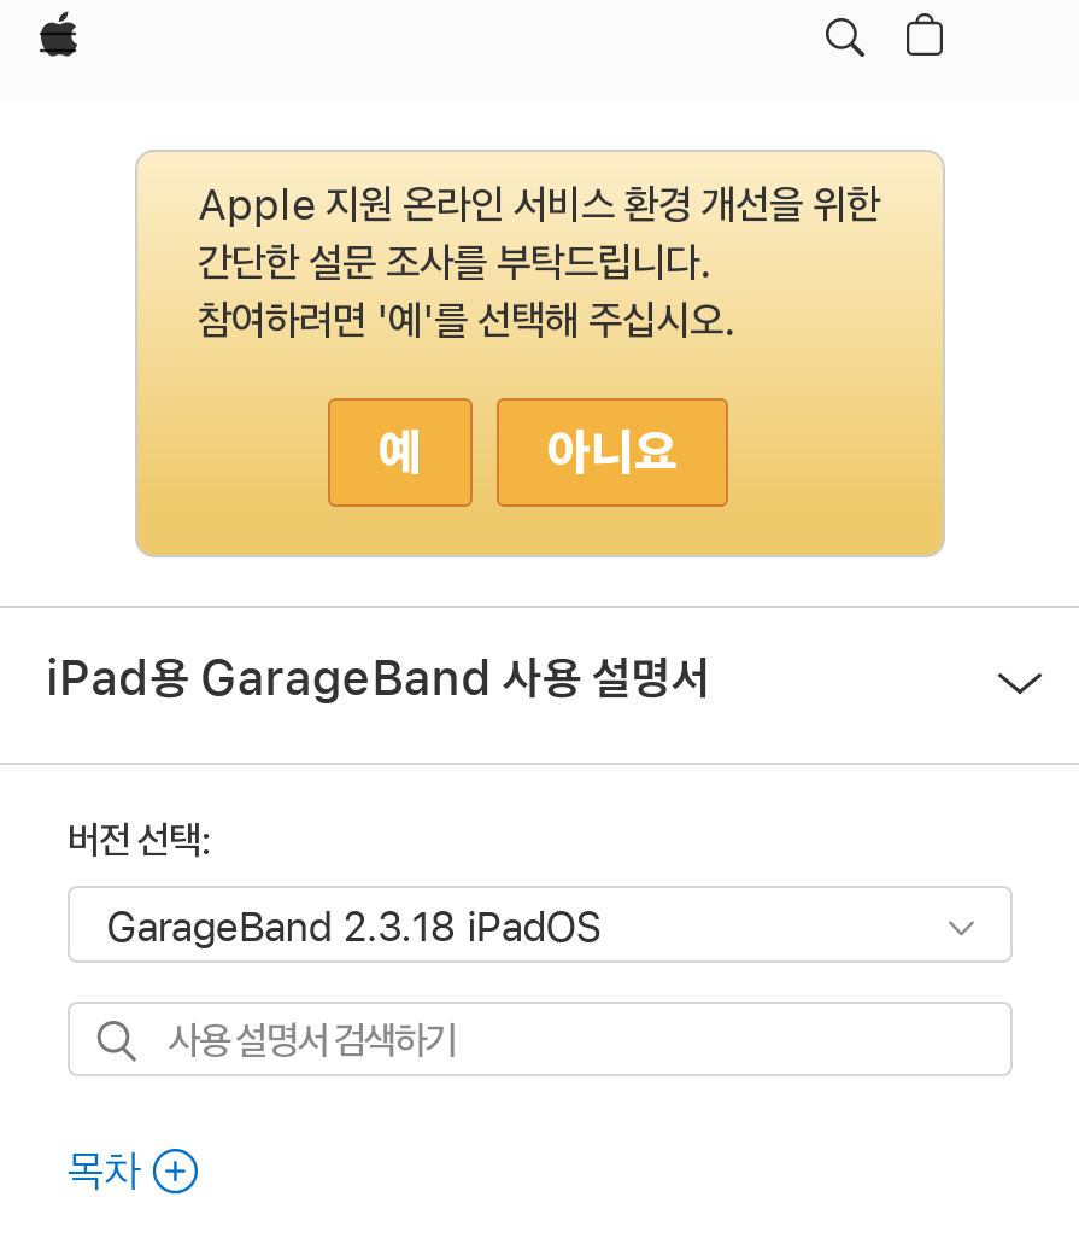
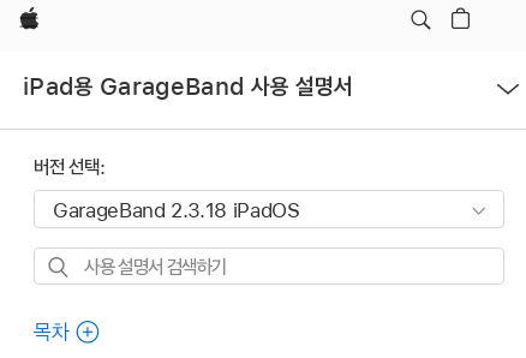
- [image]
- Apple 지원 온라인 서비스 환경 개선을 위한
- 간단한 설문 조사를 부탁드립니다.
- 참여하려면 '예'를 선택해 주십시오.
- 예
- 아니요
